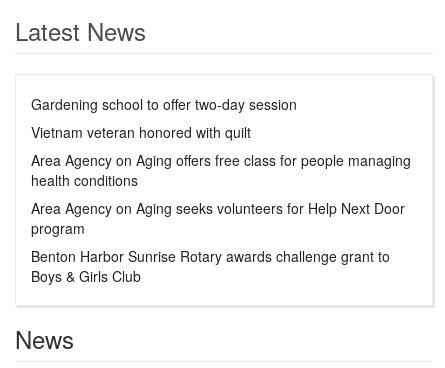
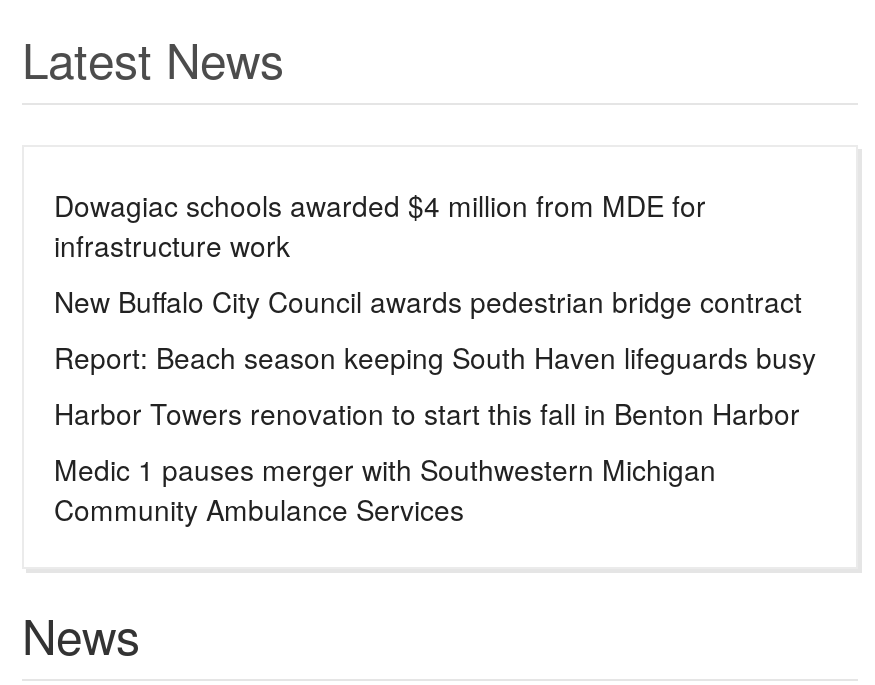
- Gardening school to offer two-day session
- Vietnam veteran honored with quilt
- Area Agency on Aging offers free class for people managing
- health conditions
- Area Agency on Aging seeks volunteers for Help Next Door
- program
- Benton Harbor Sunrise Rotary awards challenge grant to
- Boys & Girls Club
+ Dowagiac schools awarded $4 million from MDE for
+ infrastructure work
+ New Buffalo City Council awards pedestrian bridge contract
+ Report: Beach season keeping South Haven lifeguards busy
+ Harbor Towers renovation to start this fall in Benton Harbor
+ Medic 1 pauses merger with Southwestern Michigan
+ Community Ambulance Services
